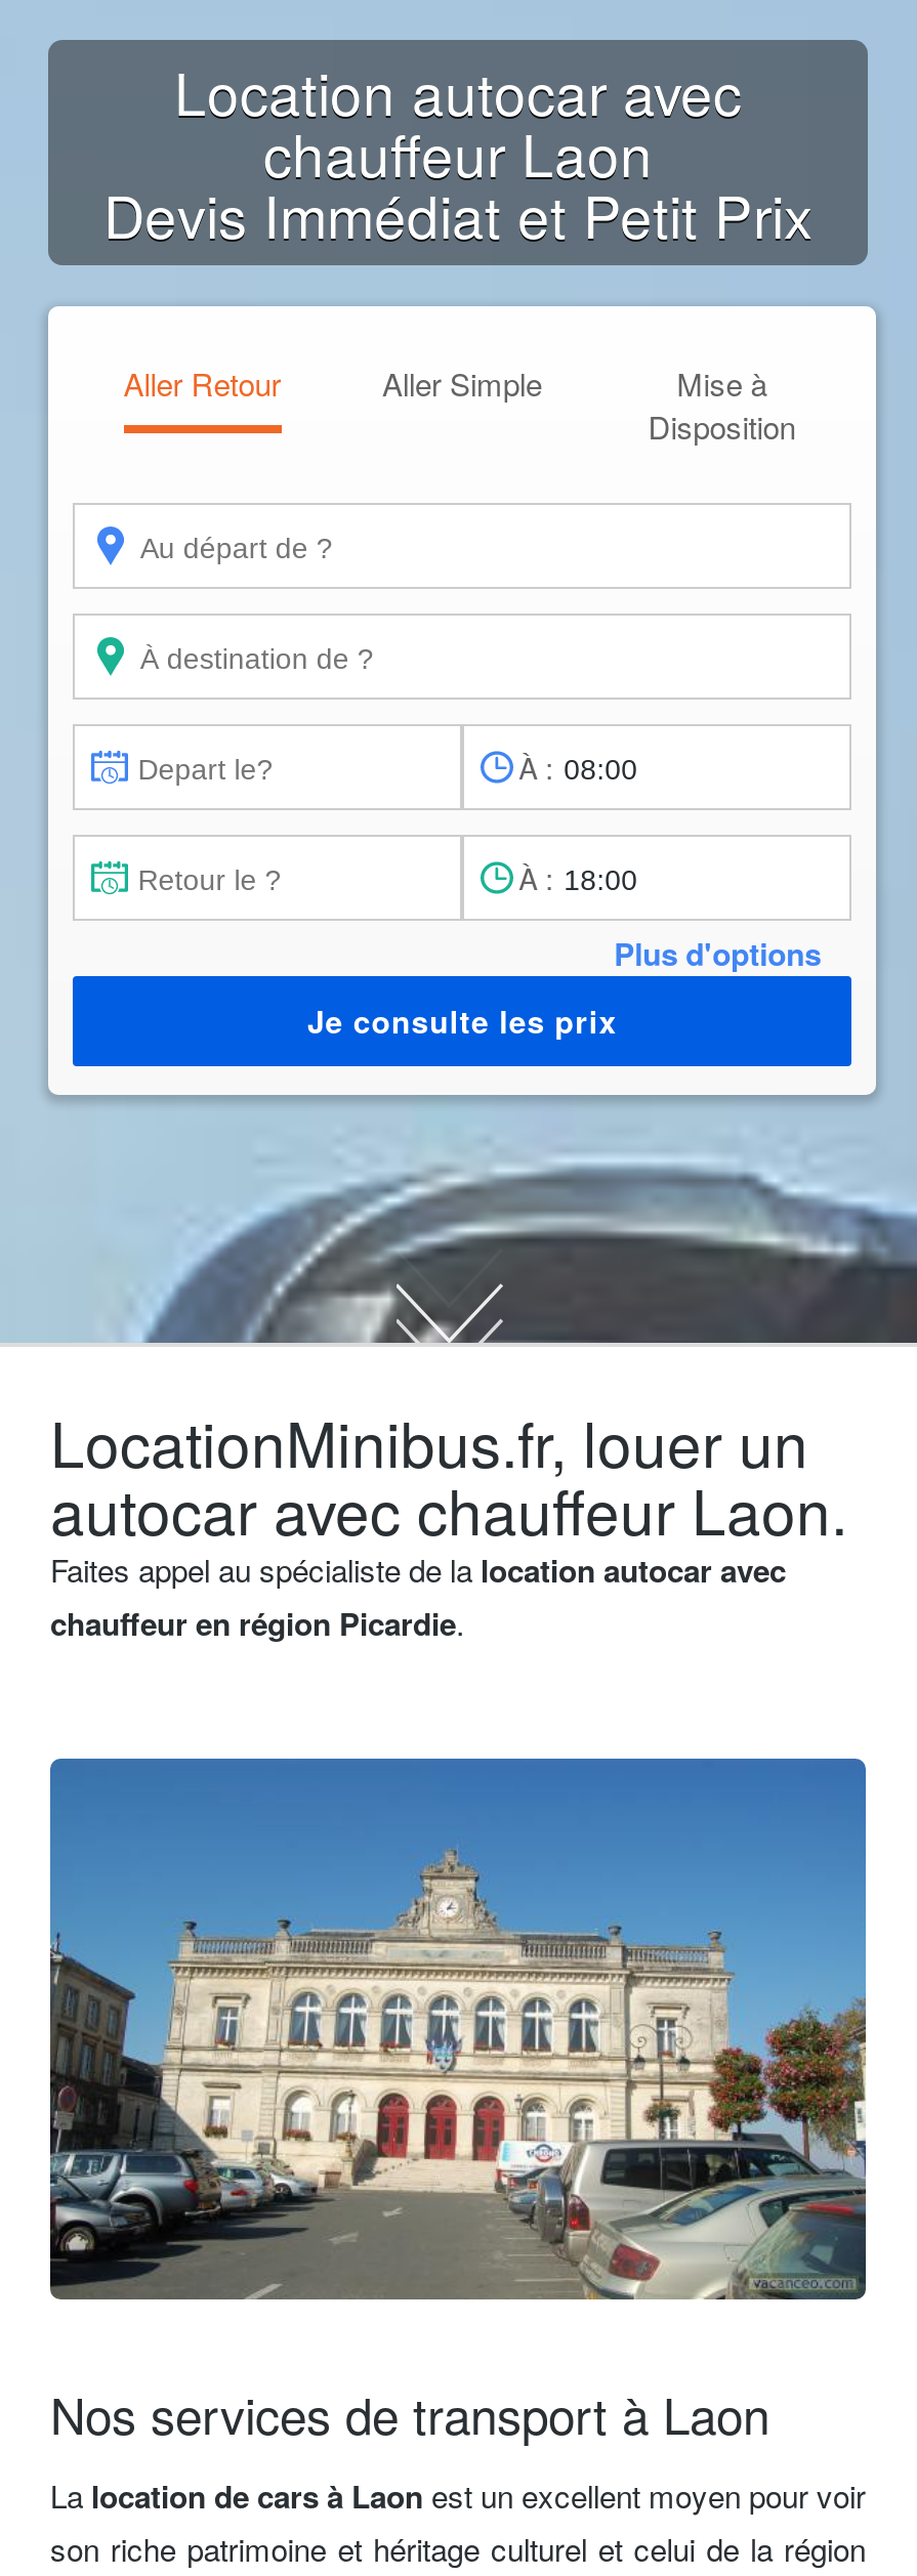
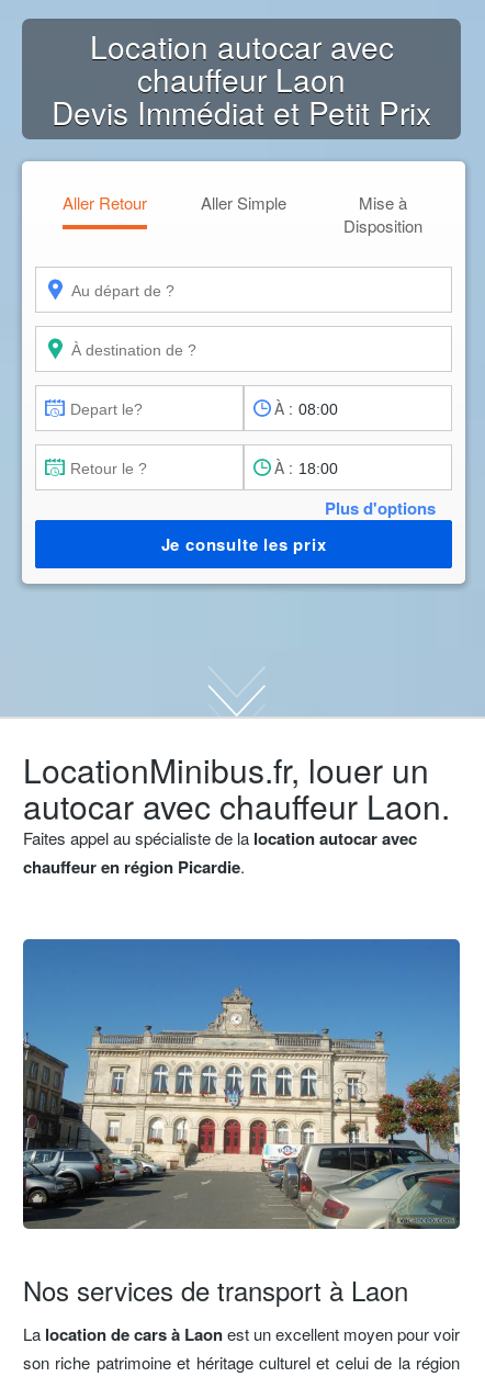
- [image]
